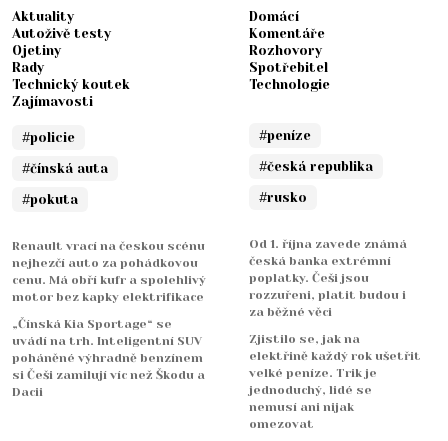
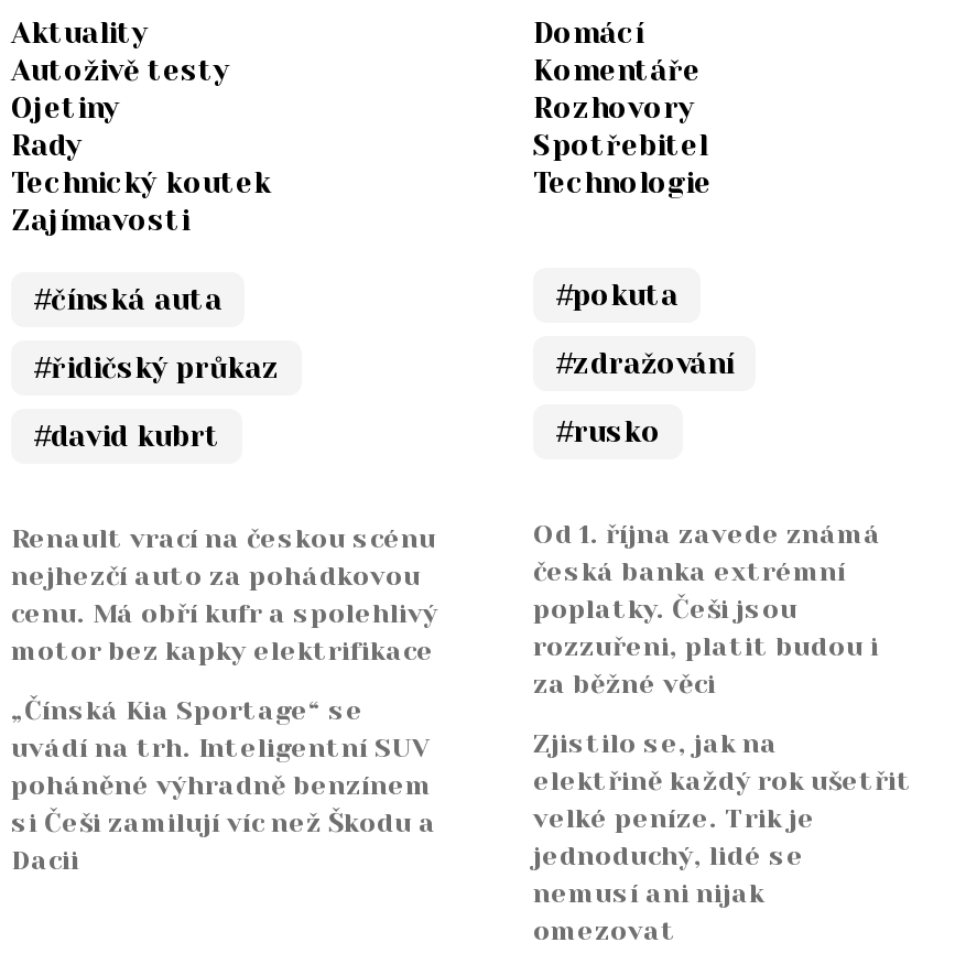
- #policie

- #peníze

moved up: #čínská auta

- #česká republika
+ #zdražování

+ #řidičský průkaz
+ #david kubrt

moved up: #pokuta
